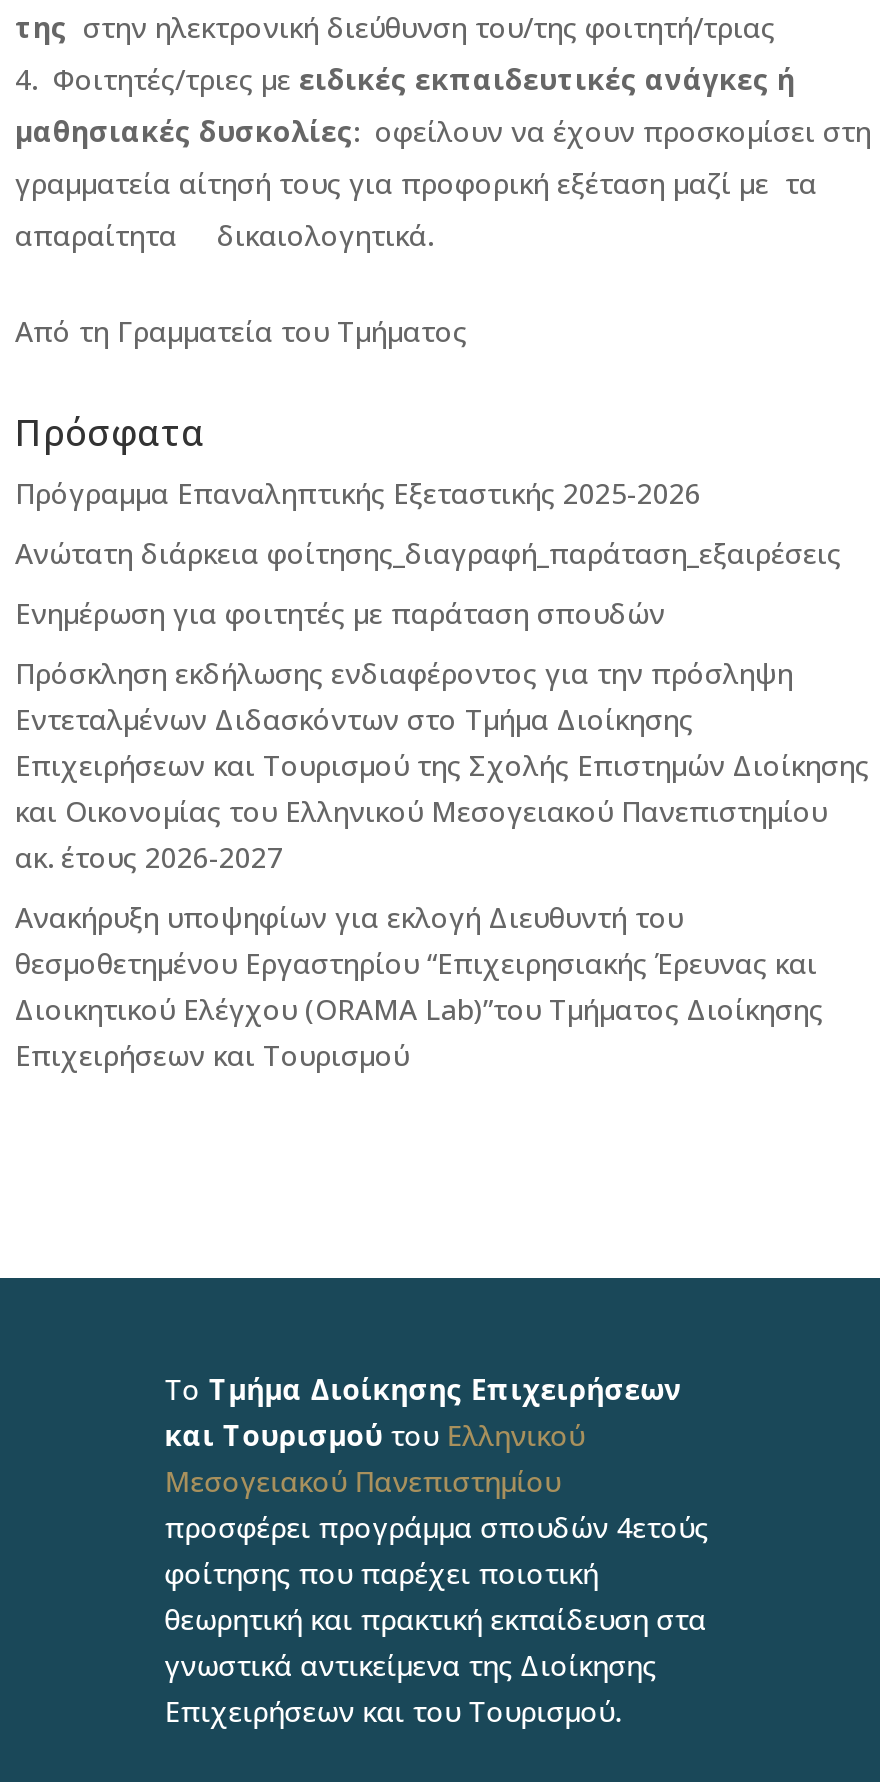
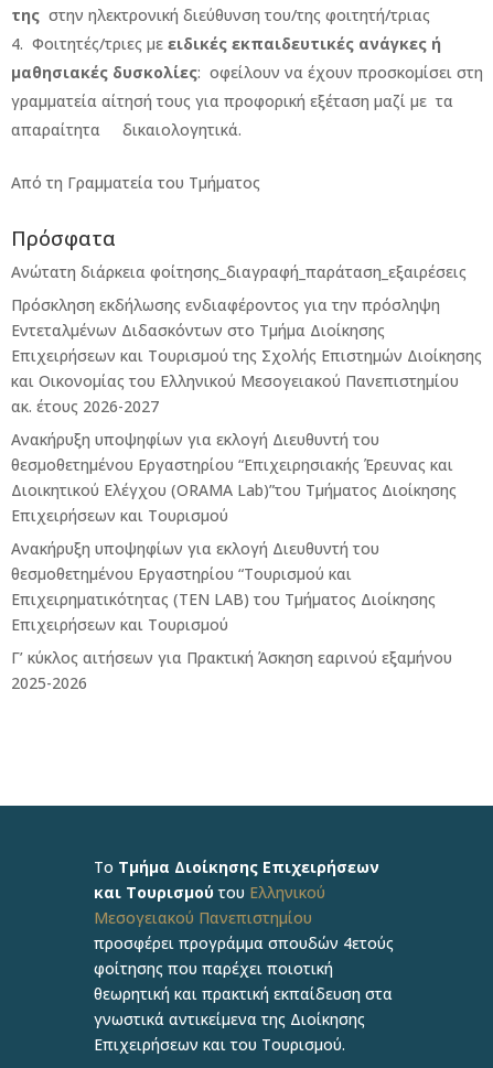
- Πρόγραμμα Επαναληπτικής Εξεταστικής 2025-2026

moved up: Ανώτατη διάρκεια φοίτησης_διαγραφή_παράταση_εξαιρέσεις

- Ενημέρωση για φοιτητές με παράταση σπουδών

moved up: Πρόσκληση εκδήλωσης ενδιαφέροντος για την πρόσληψη | Εντεταλμένων Διδασκόντων στο Τμήμα Διοίκησης | Επιχειρήσεων και Τουρισμού της Σχολής Επιστημών Διοίκησης | ... | Διοικητικού Ελέγχου (ORAMA Lab)”του Τμήματος Διοίκησης | Επιχειρήσεων και Τουρισμού

+ Ανακήρυξη υποψηφίων για εκλογή Διευθυντή του
+ θεσμοθετημένου Εργαστηρίου “Τουρισμού και
+ Επιχειρηματικότητας (ΤΕΝ LAB) του Τμήματος Διοίκησης
+ Επιχειρήσεων και Τουρισμού
+ Γ’ κύκλος αιτήσεων για Πρακτική Άσκηση εαρινού εξαμήνου
+ 2025-2026
